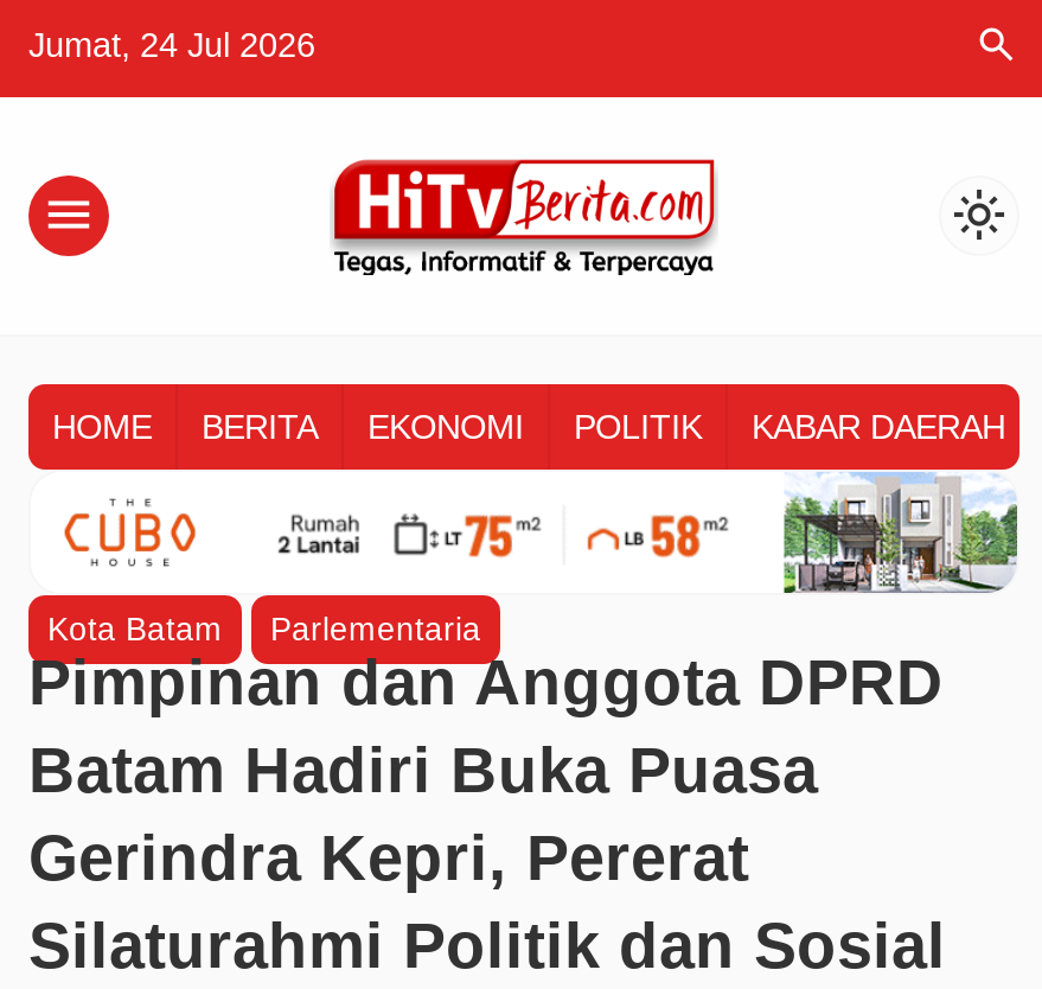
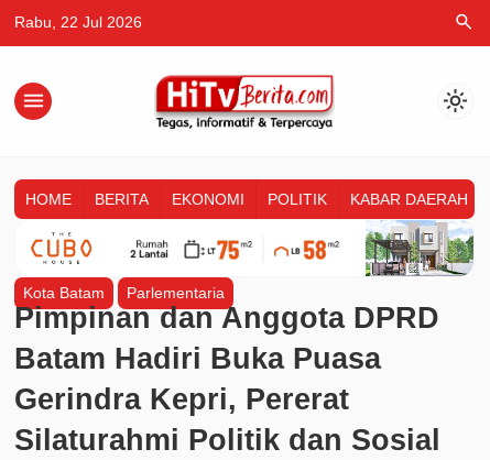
- Jumat, 24 Jul 2026
+ Rabu, 22 Jul 2026
